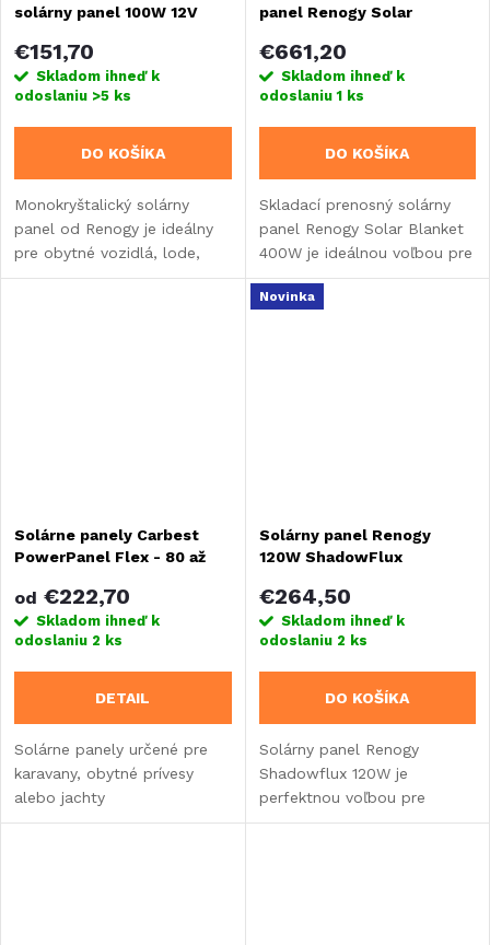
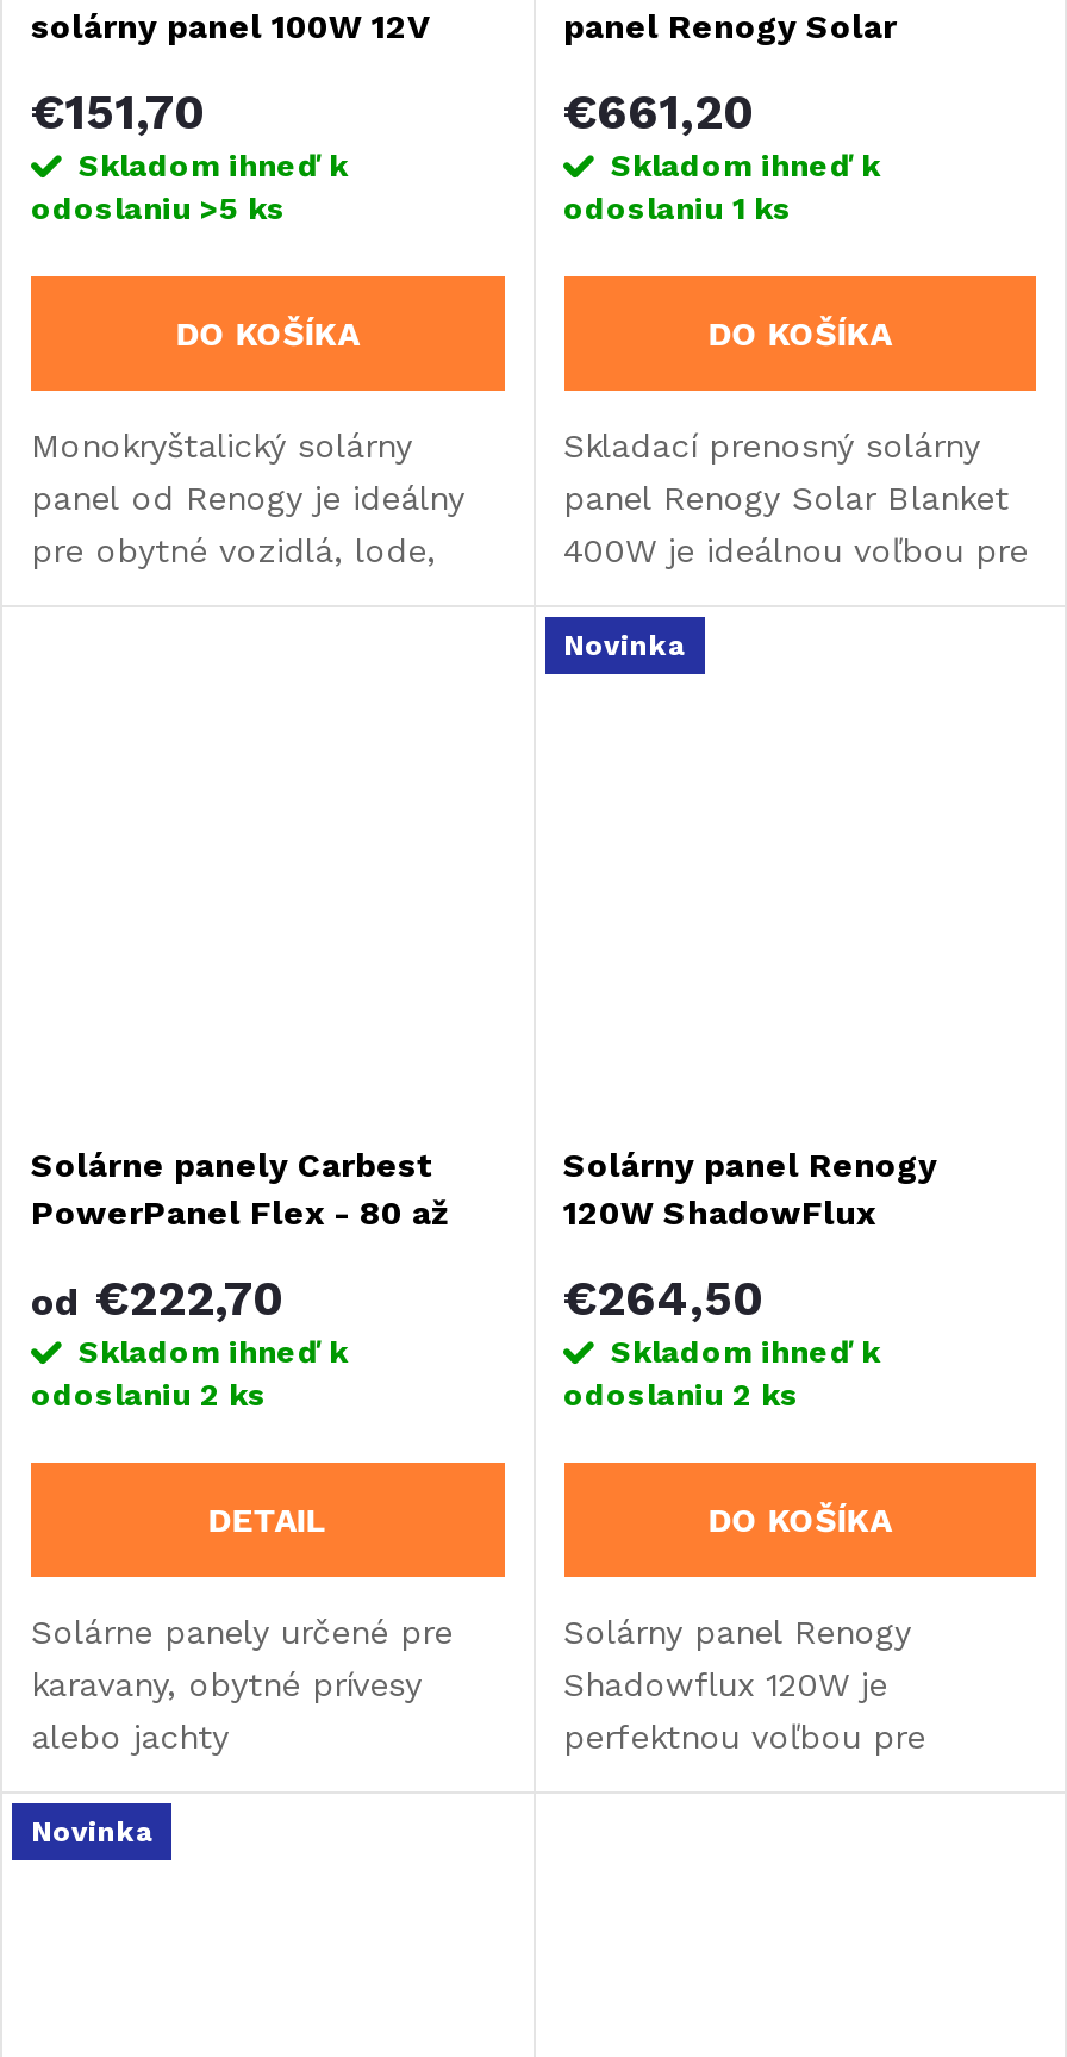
+ Novinka
